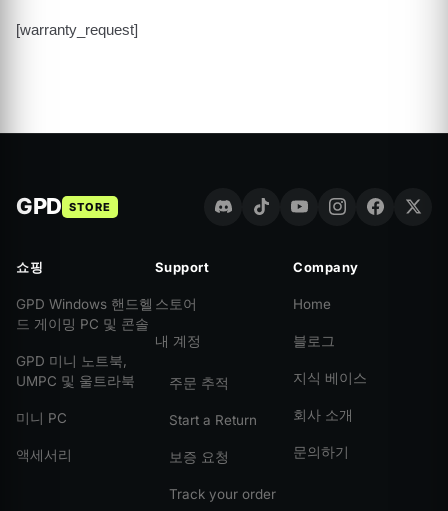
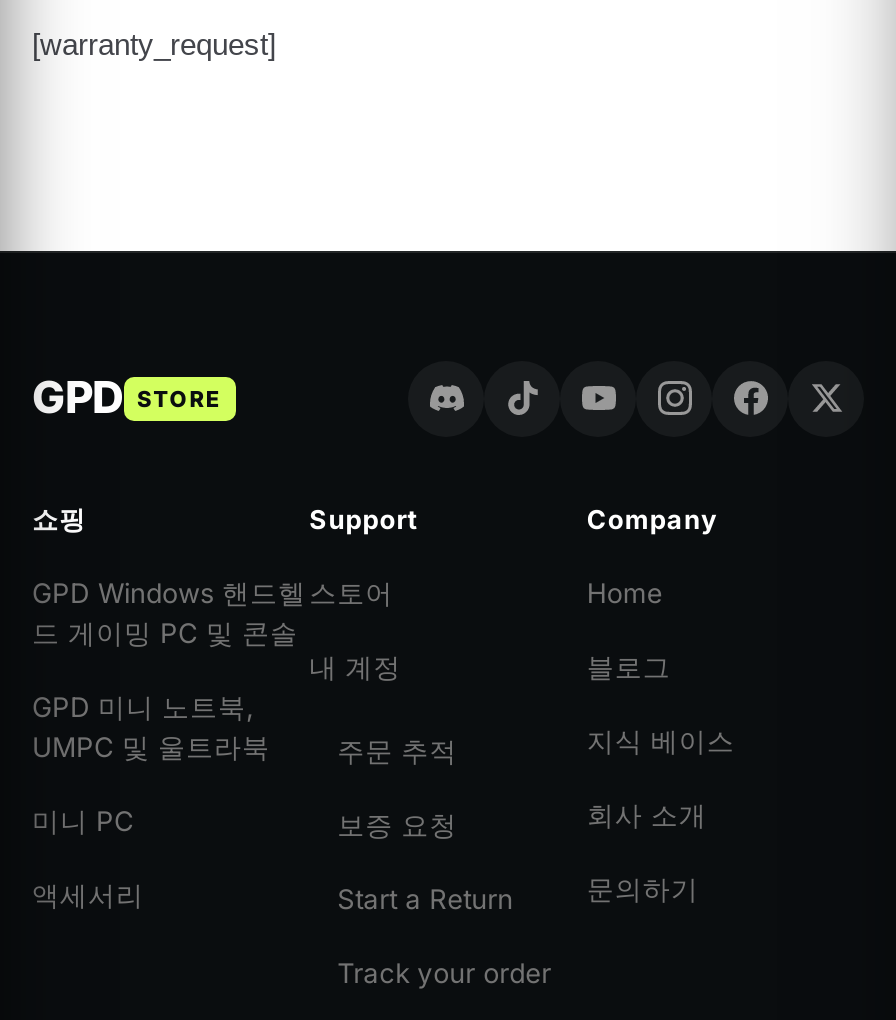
moved down: Start a Return

moved up: 보증 요청
